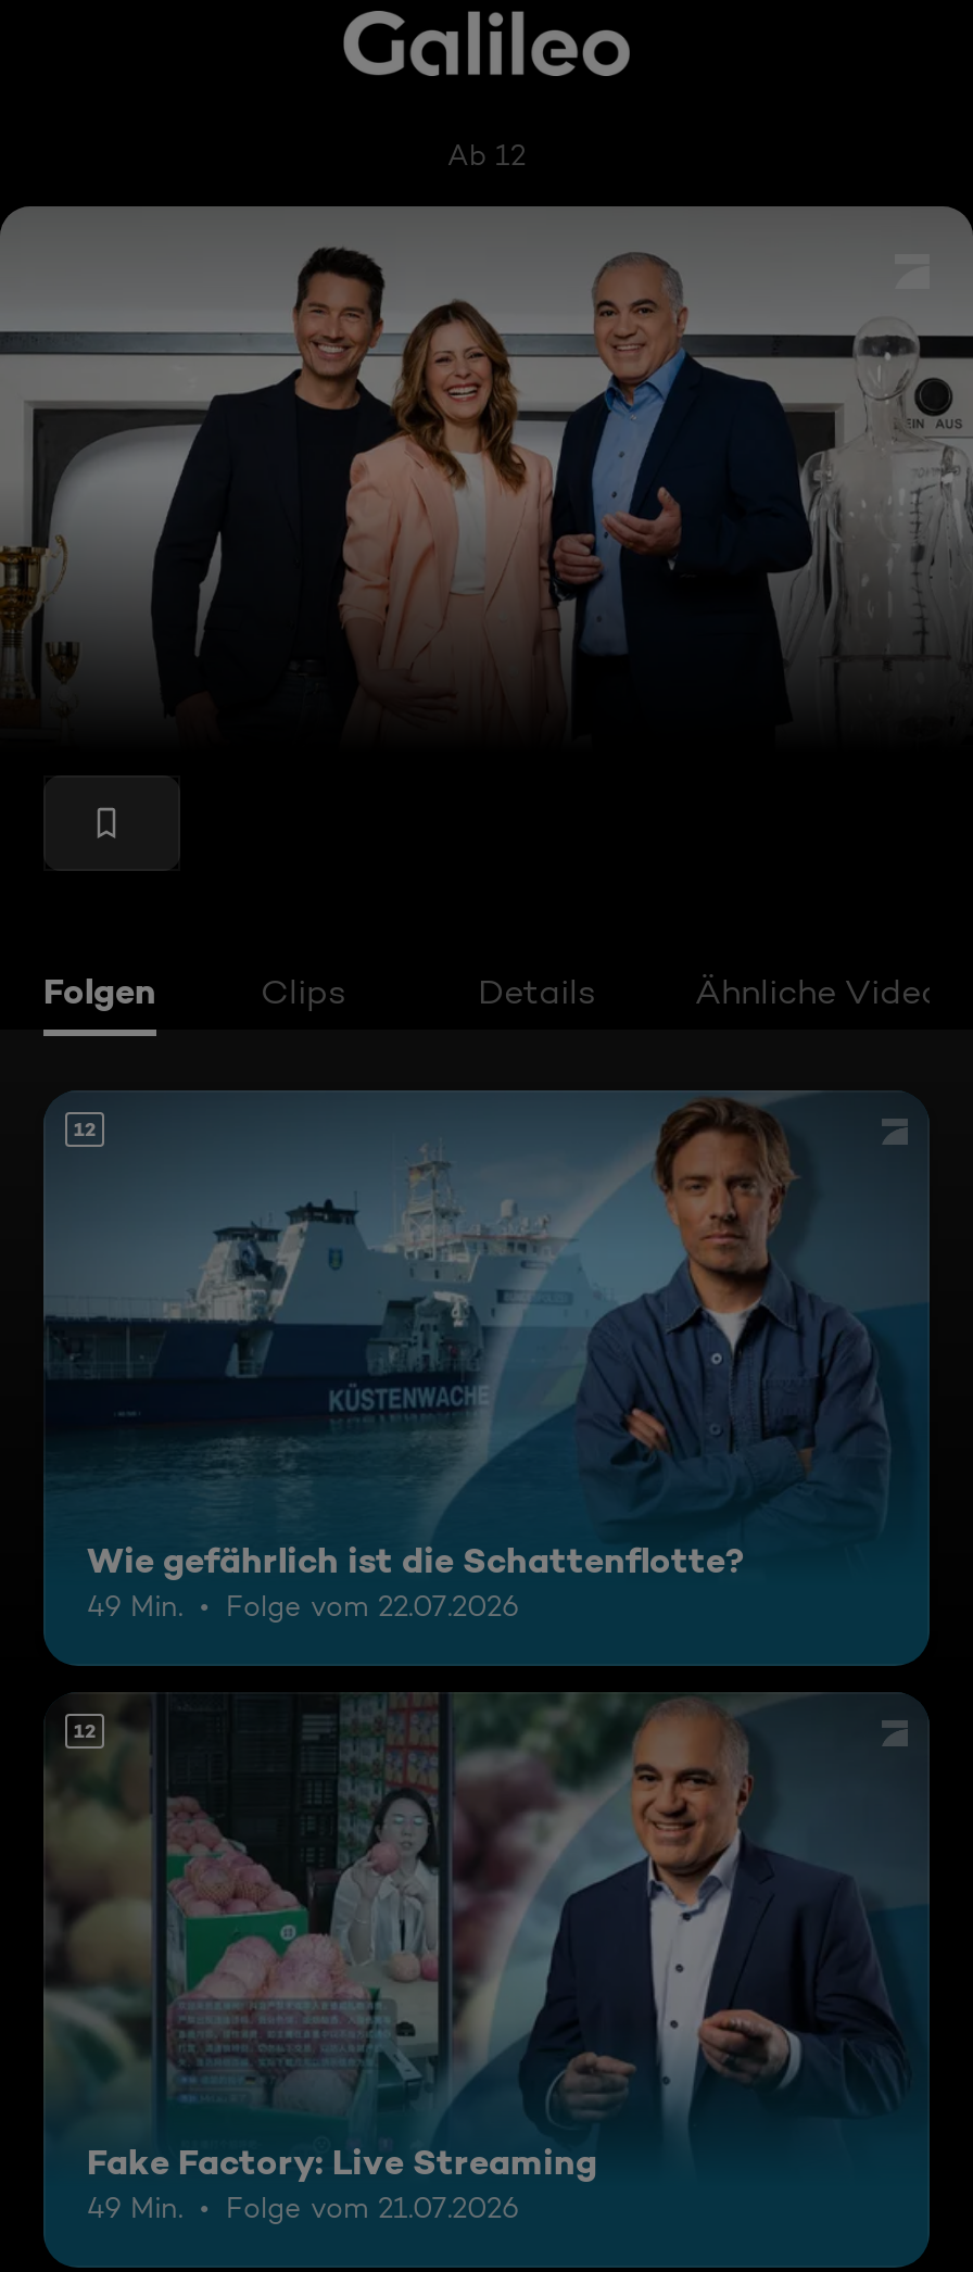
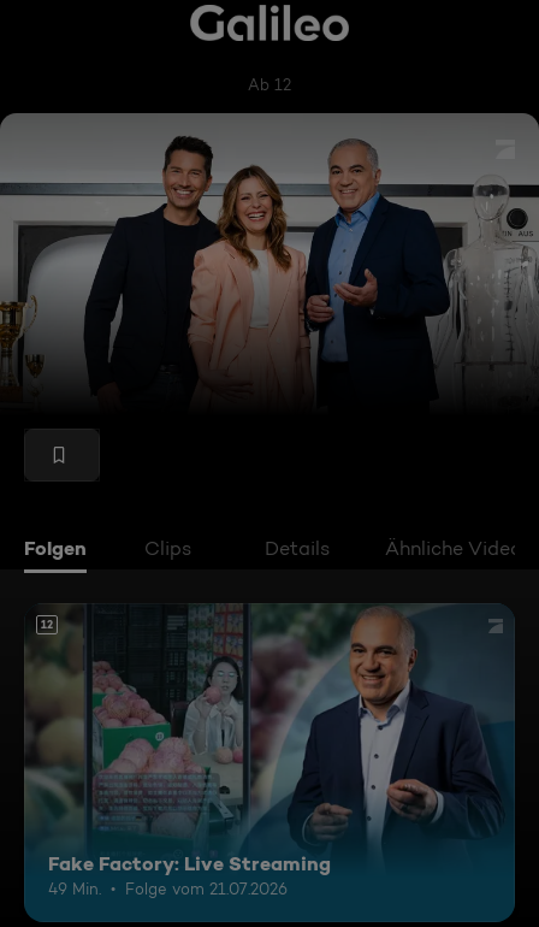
- [image]
- 12

- Wie gefährlich ist die Schattenflotte?
- 49 Min.
- Folge vom 22.07.2026
